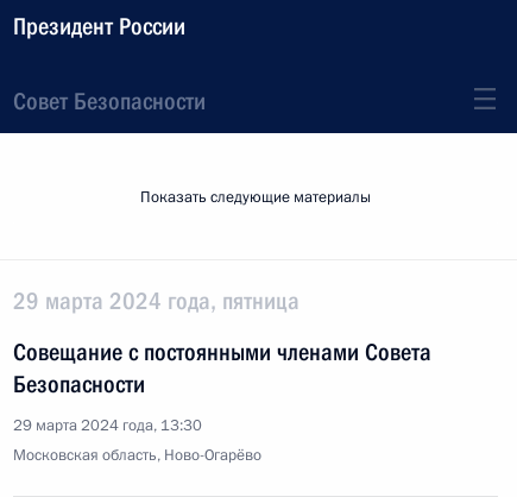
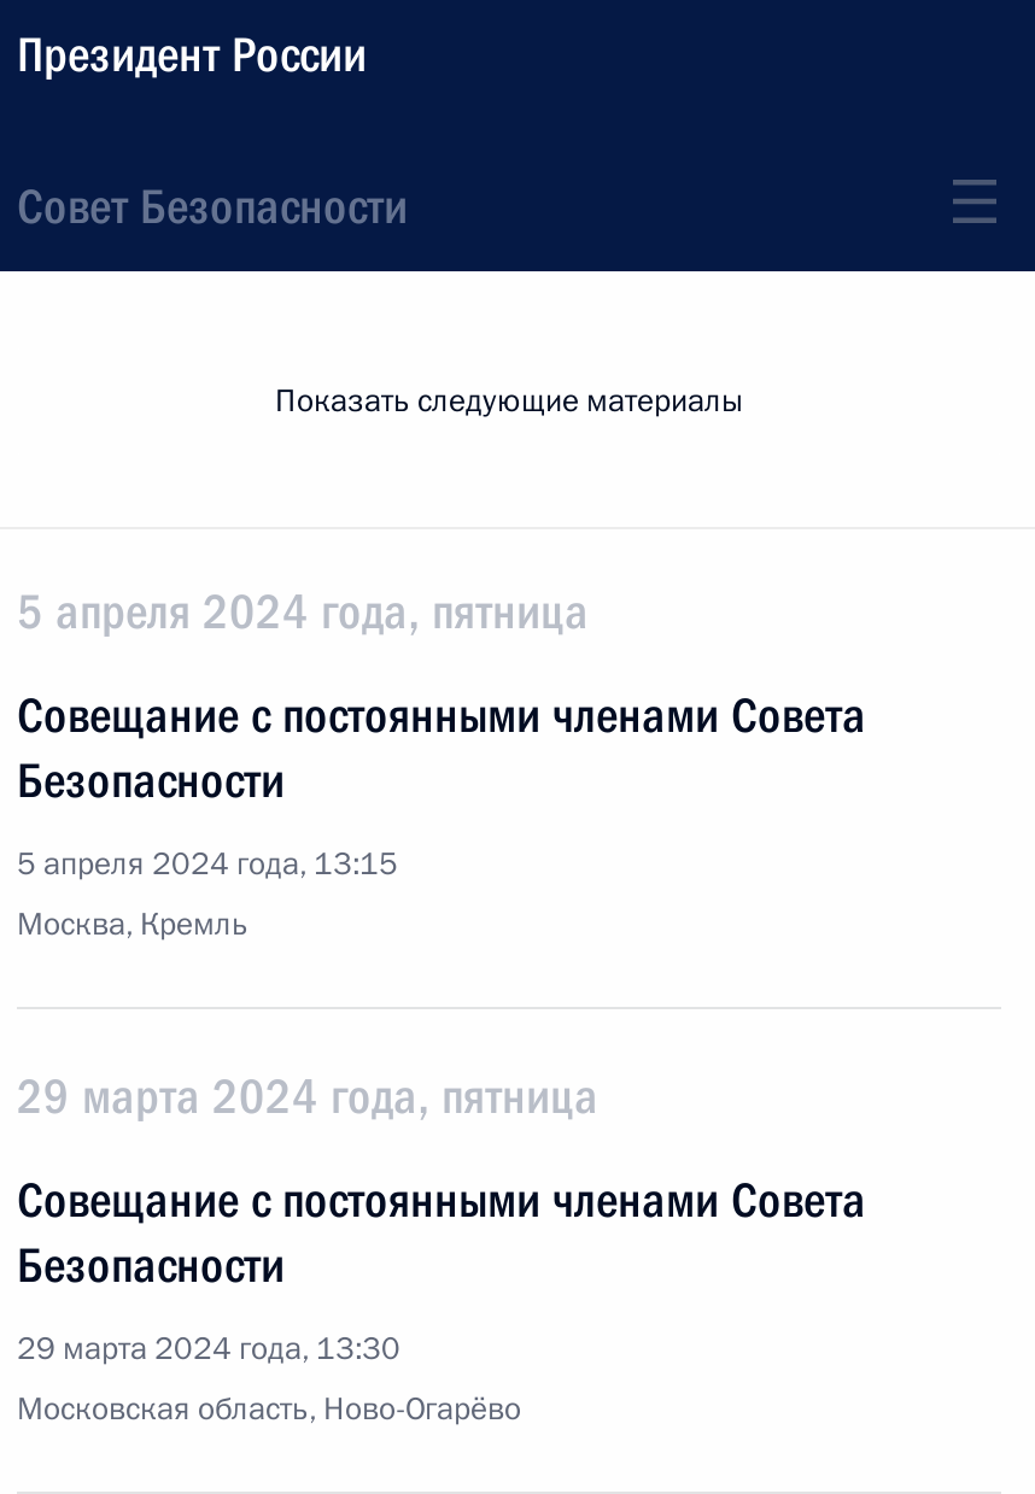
+ 5 апреля 2024 года, пятница
+ Совещание с постоянными членами Совета
+ Безопасности
+ 5 апреля 2024 года, 13:15
+ Москва, Кремль
